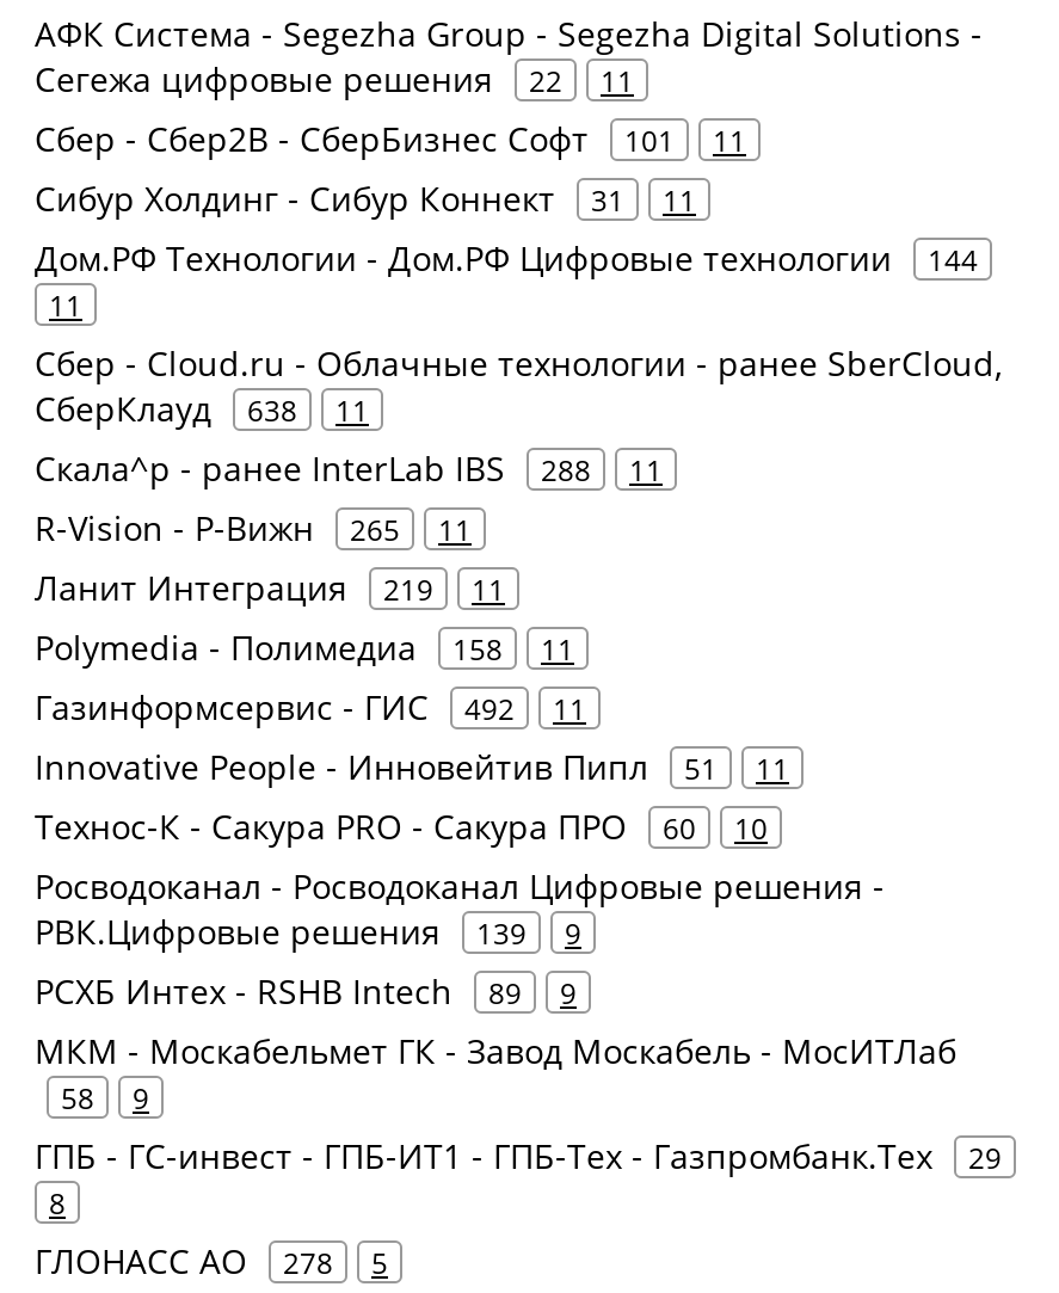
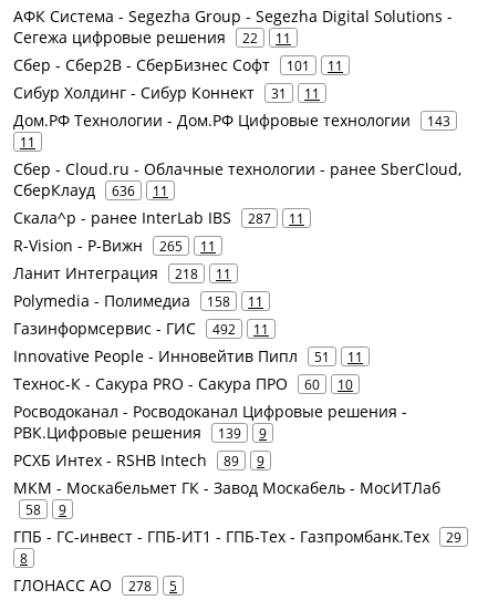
- Дом.РФ Технологии - Дом.РФ Цифровые технологии 144
+ Дом.РФ Технологии - Дом.РФ Цифровые технологии 143

- 638
+ 636

- 288
+ 287

- 219
+ 218
